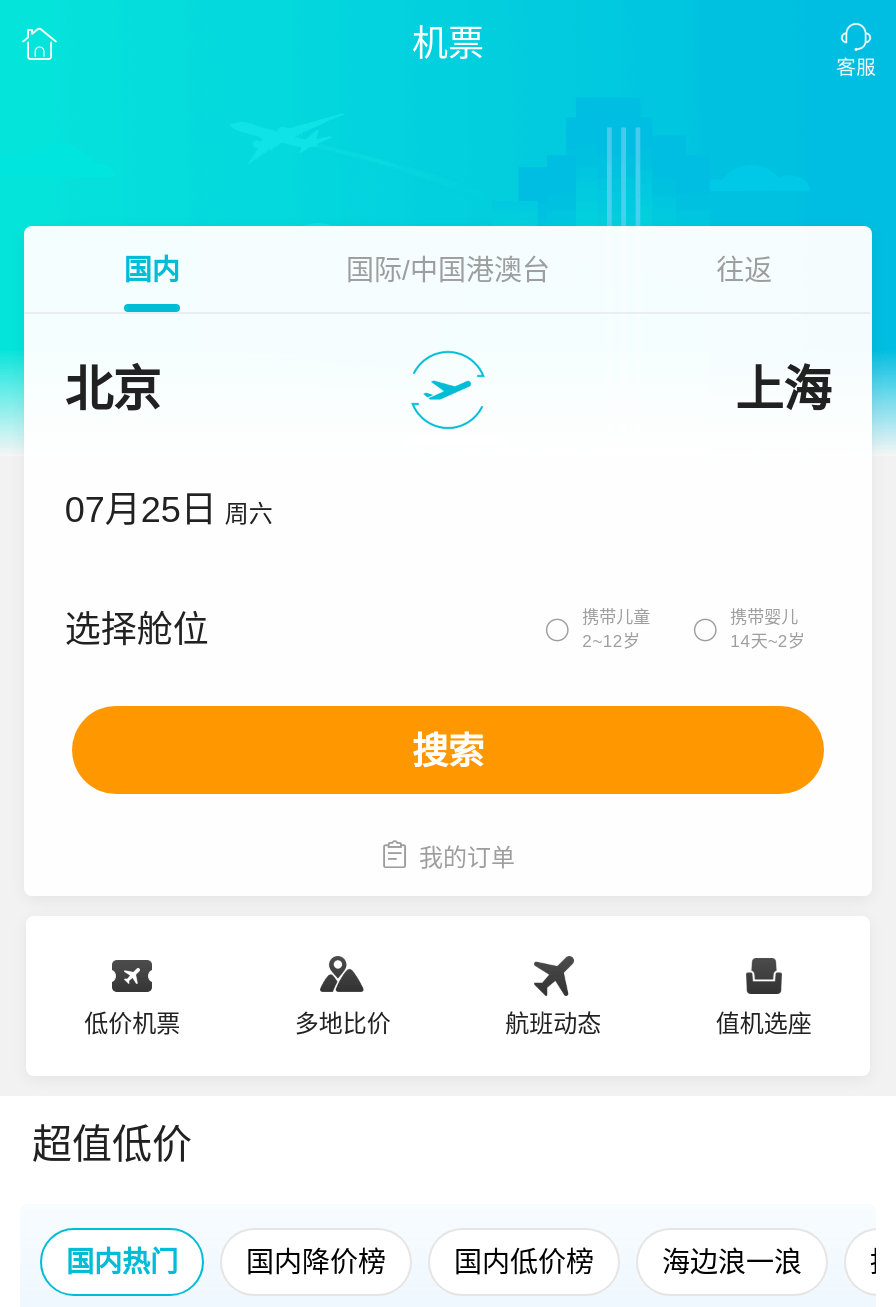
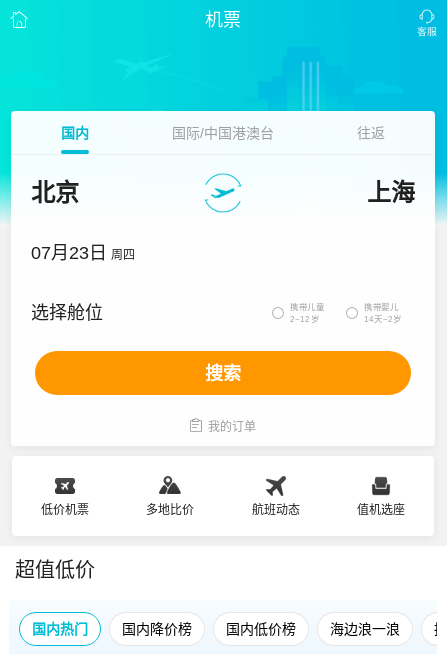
- 07月25日 周六
+ 07月23日 周四
